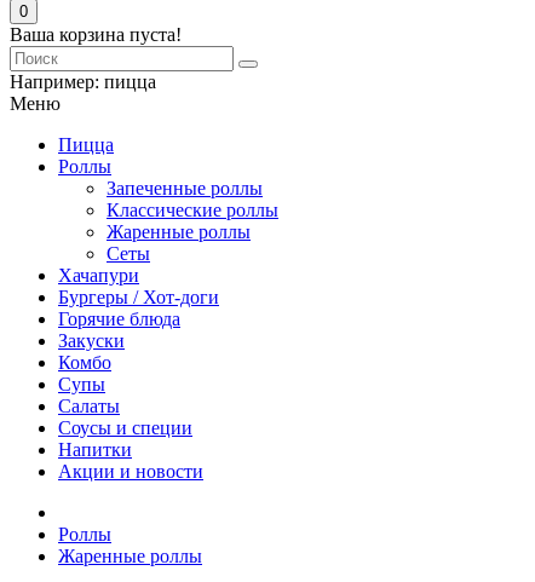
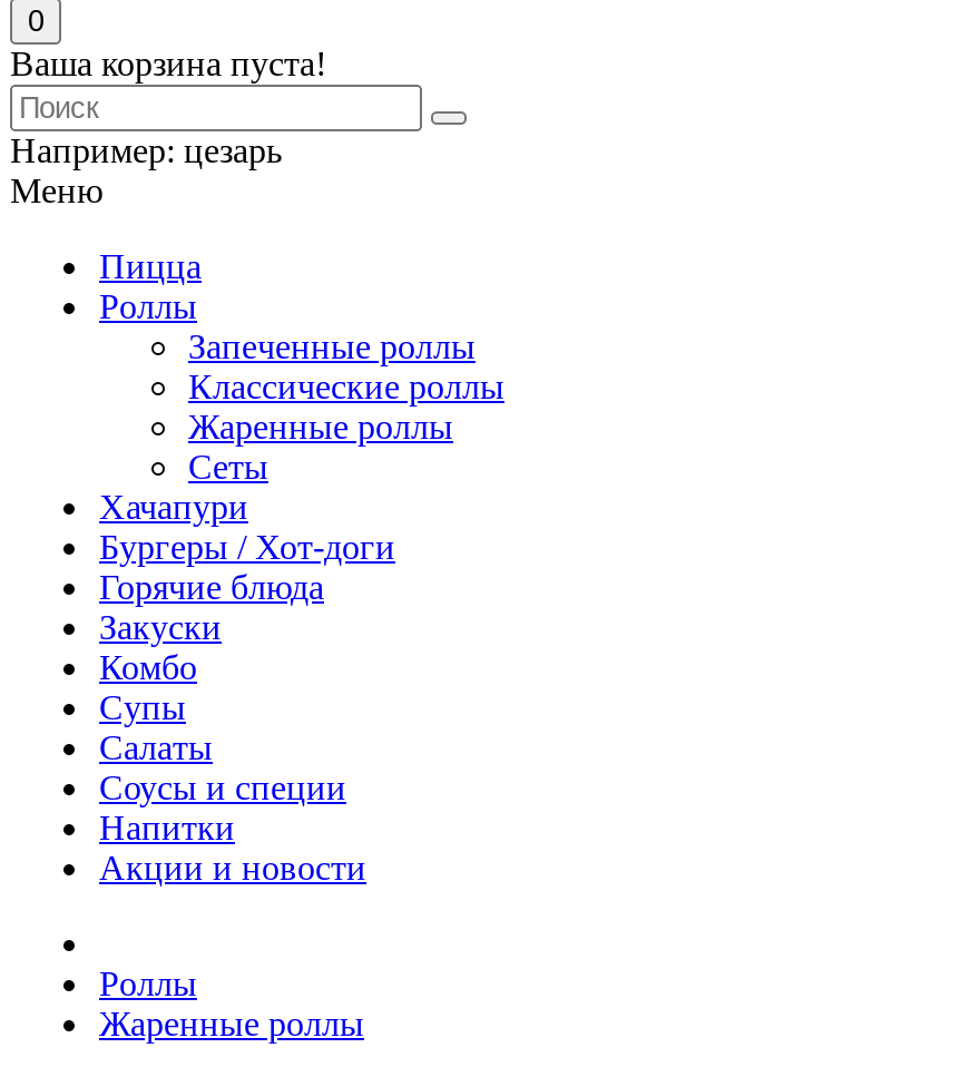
- Например:пицца
+ Например:цезарь
